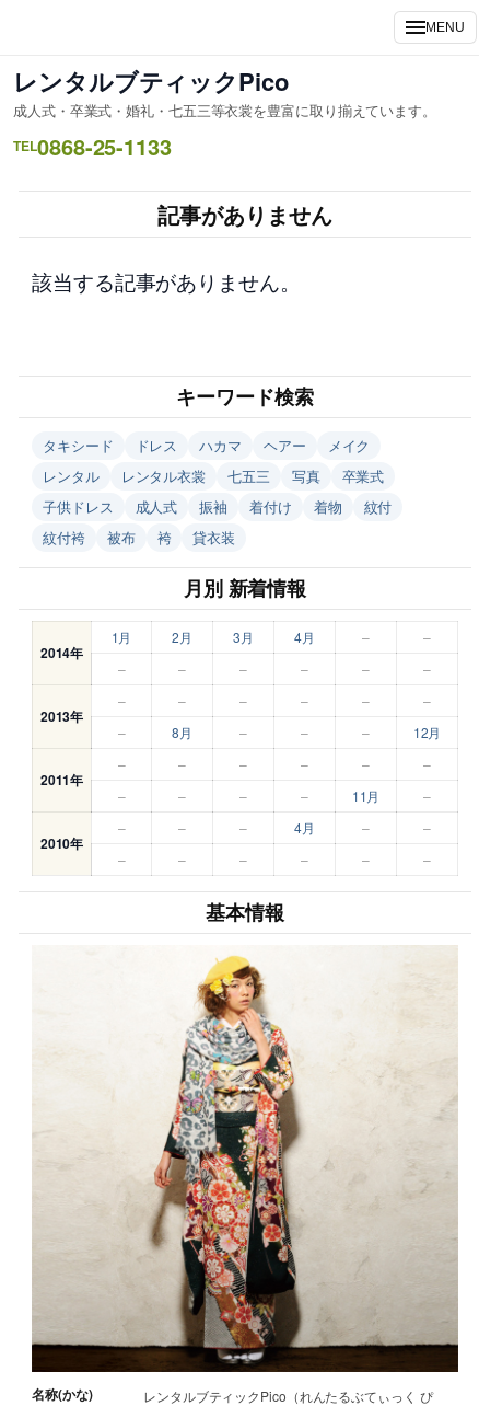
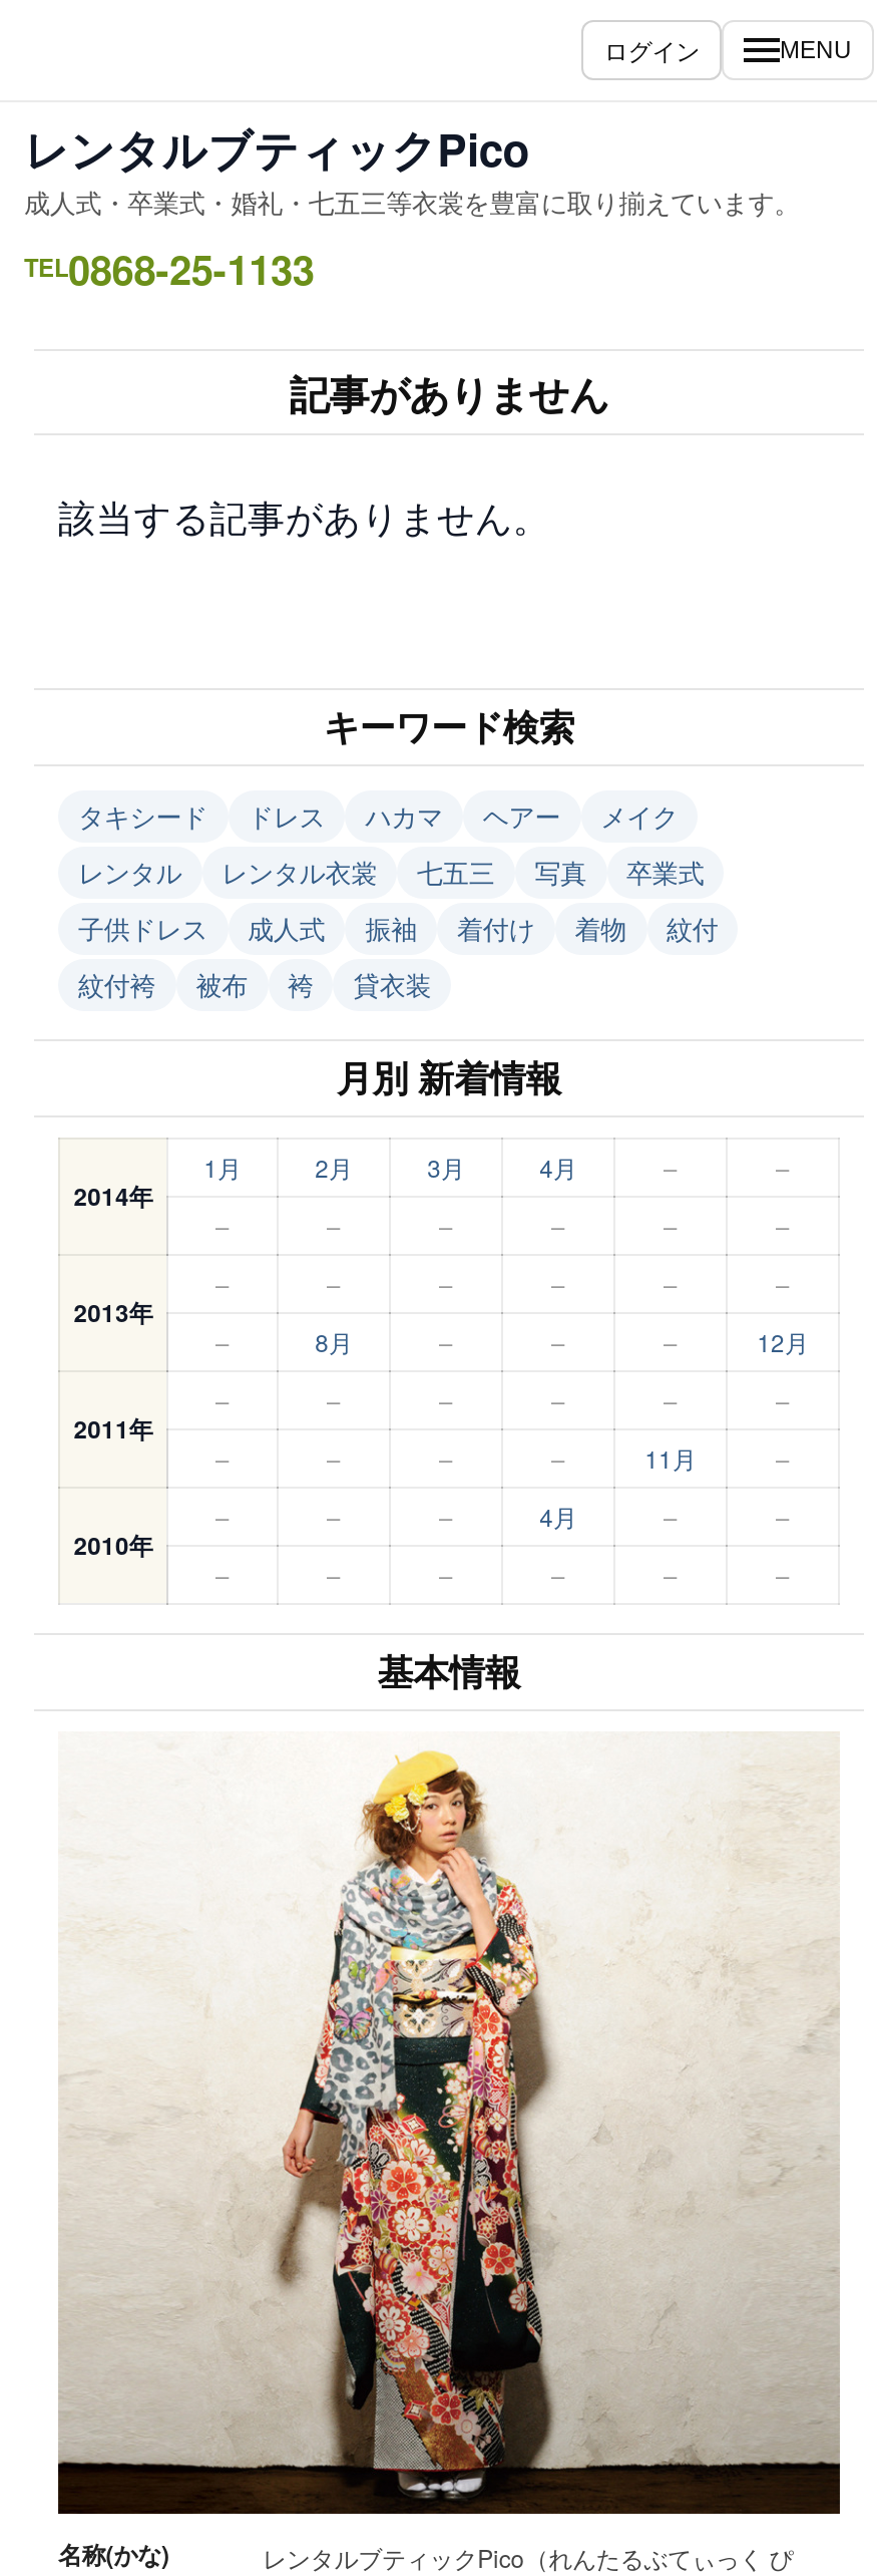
+ ログイン
